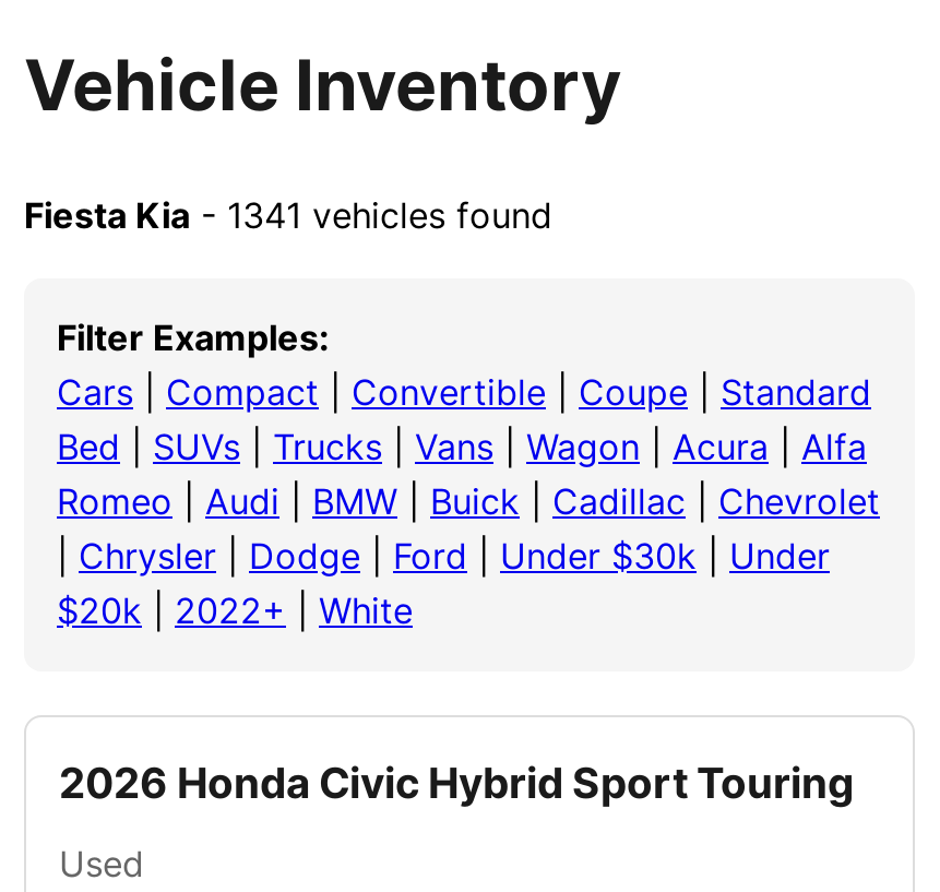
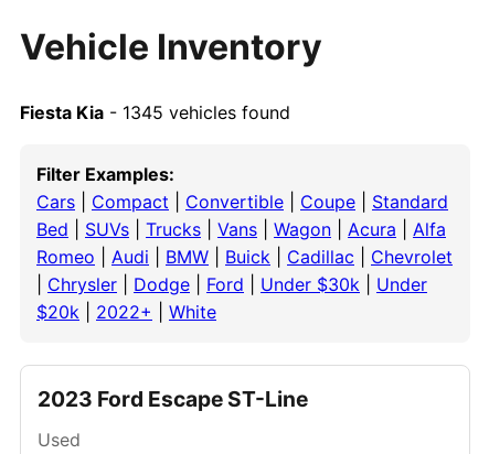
- Fiesta Kia - 1341 vehicles found
+ Fiesta Kia - 1345 vehicles found

- 2026 Honda Civic Hybrid Sport Touring
+ 2023 Ford Escape ST-Line
